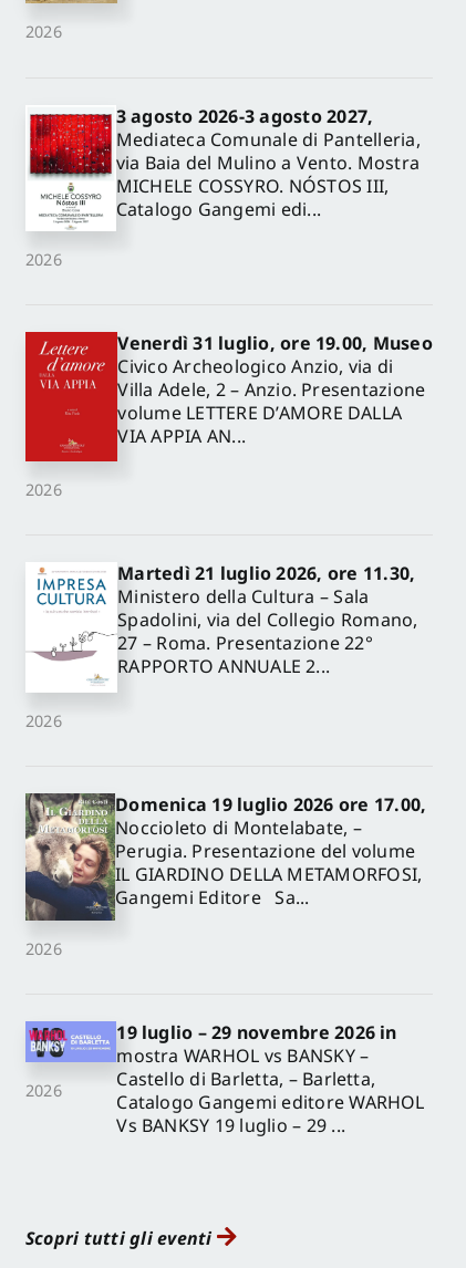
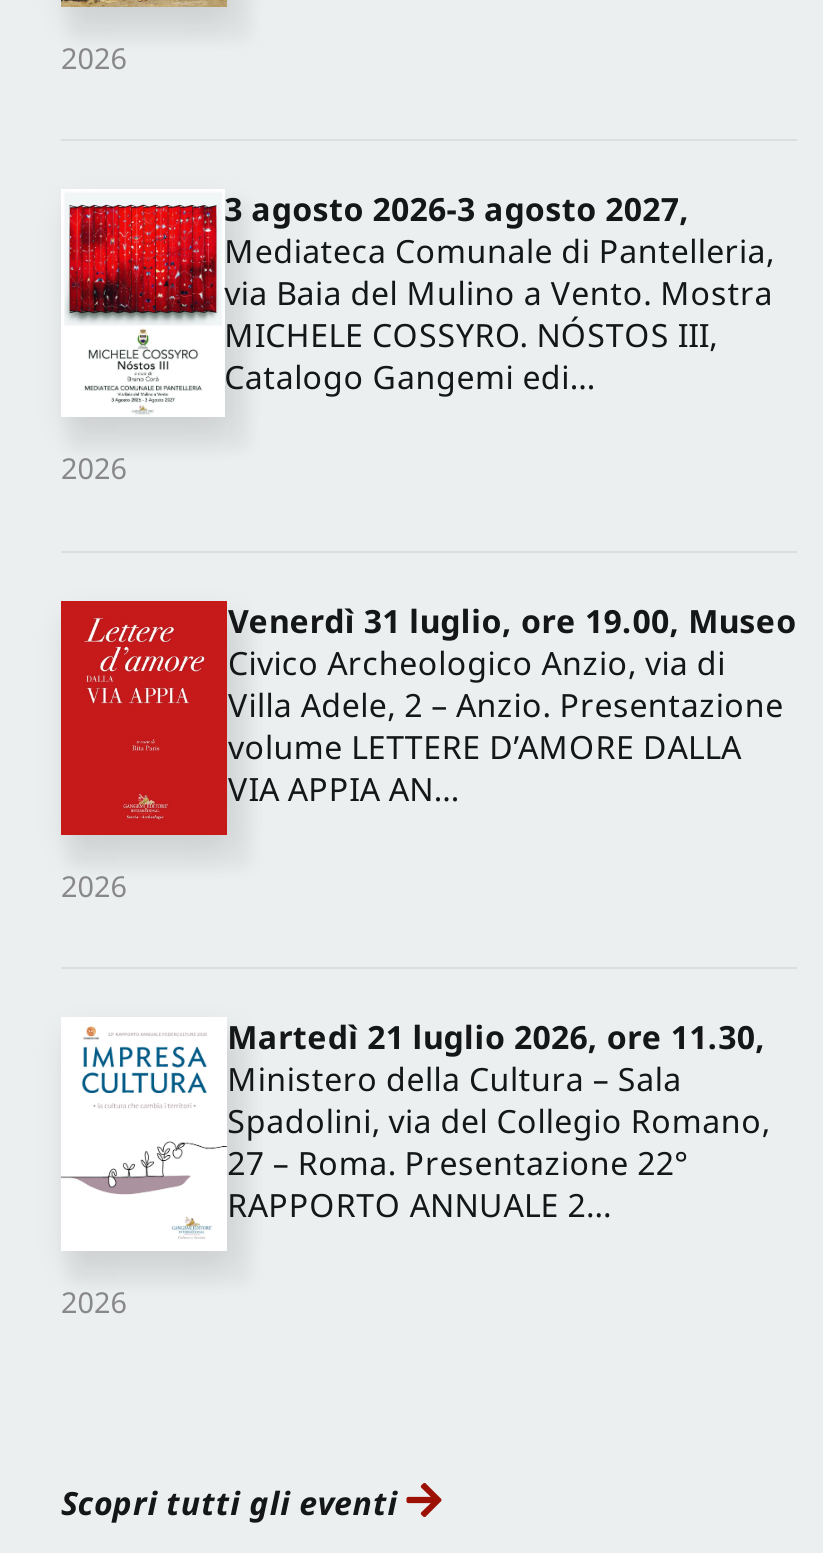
- [image]
- Domenica 19 luglio 2026 ore 17.00,
- Noccioleto di Montelabate, –
- Perugia. Presentazione del volume
- IL GIARDINO DELLA METAMORFOSI,
- Gangemi Editore Sa...

- 2026

- [image]
- 2026

- 19 luglio – 29 novembre 2026 in
- mostra WARHOL vs BANSKY –
- Castello di Barletta, – Barletta,
- Catalogo Gangemi editore WARHOL
- Vs BANKSY 19 luglio – 29 ...
